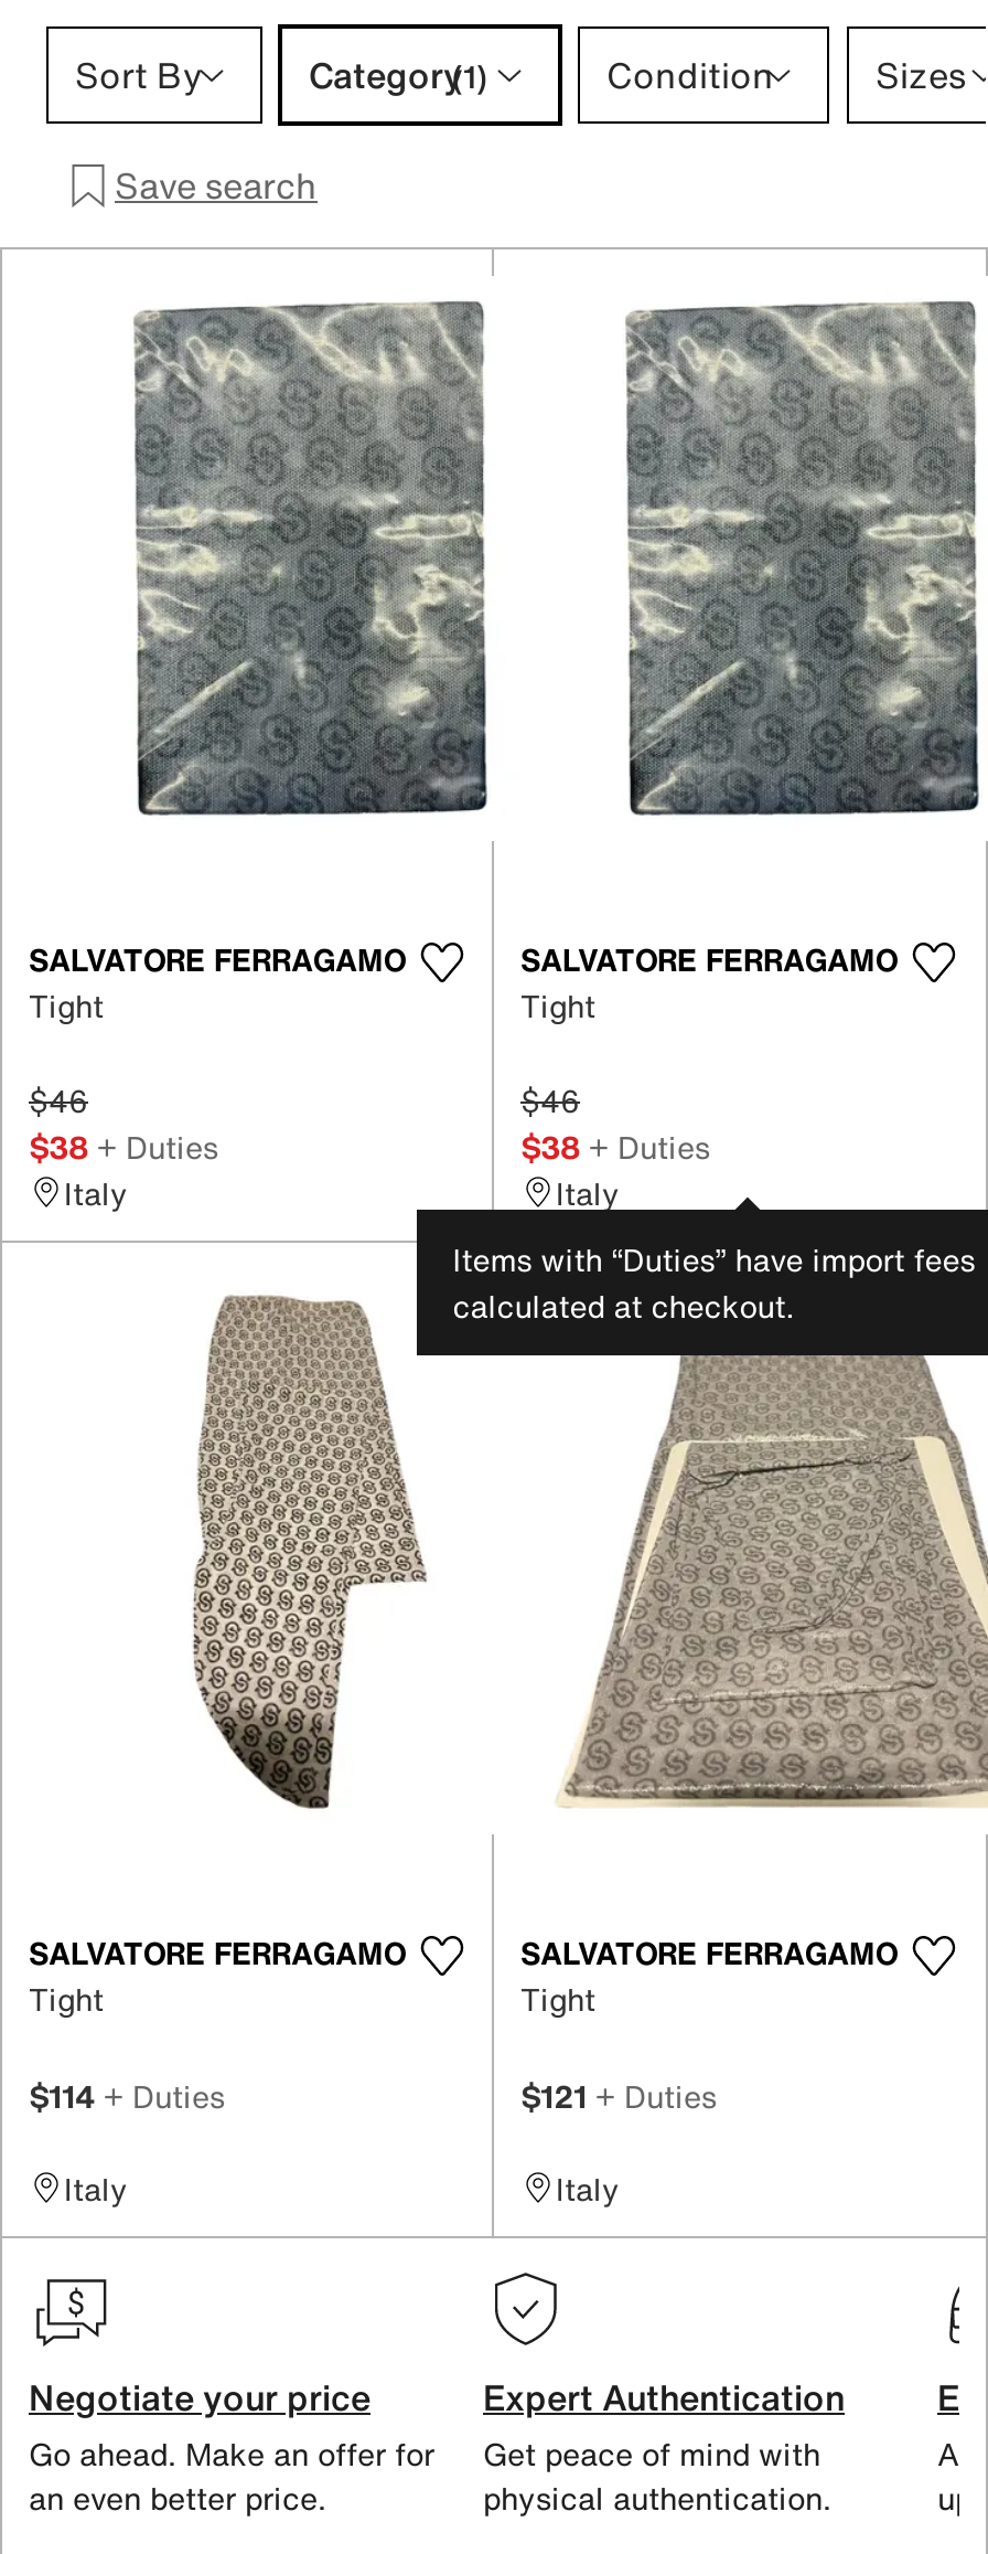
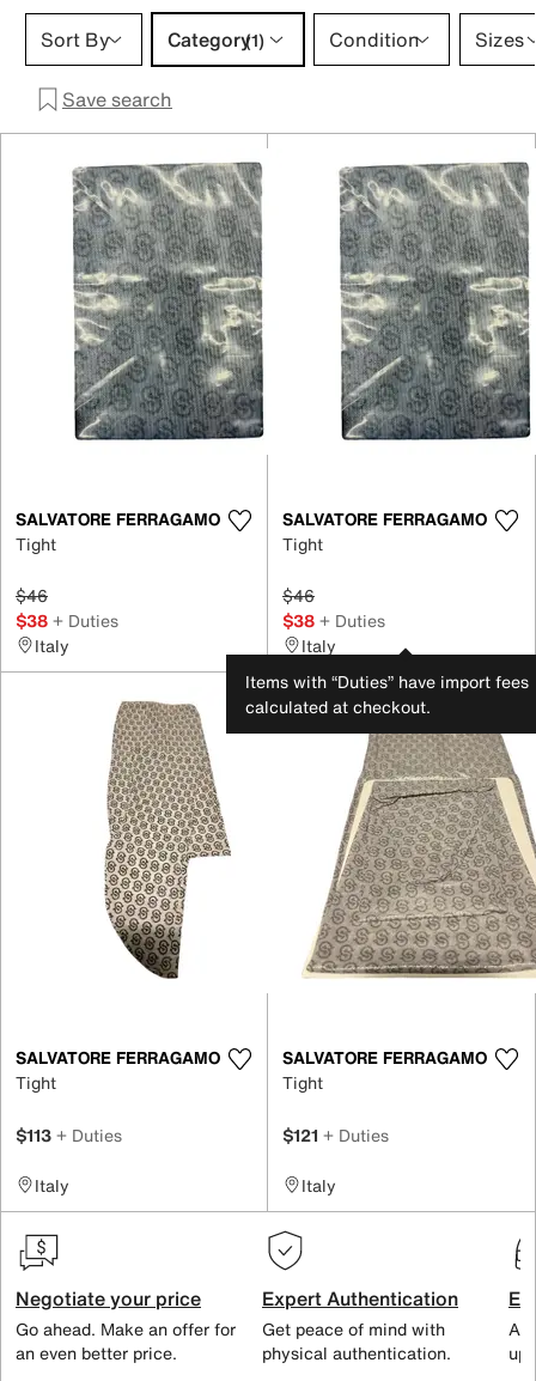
- $114 + Duties
+ $113 + Duties
